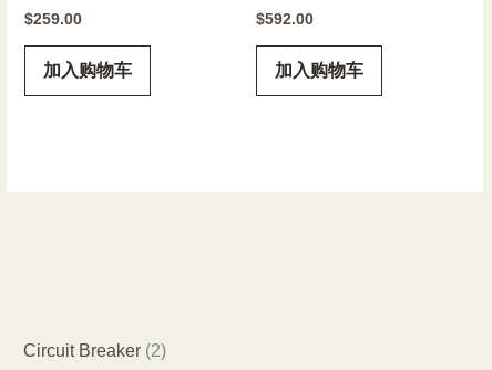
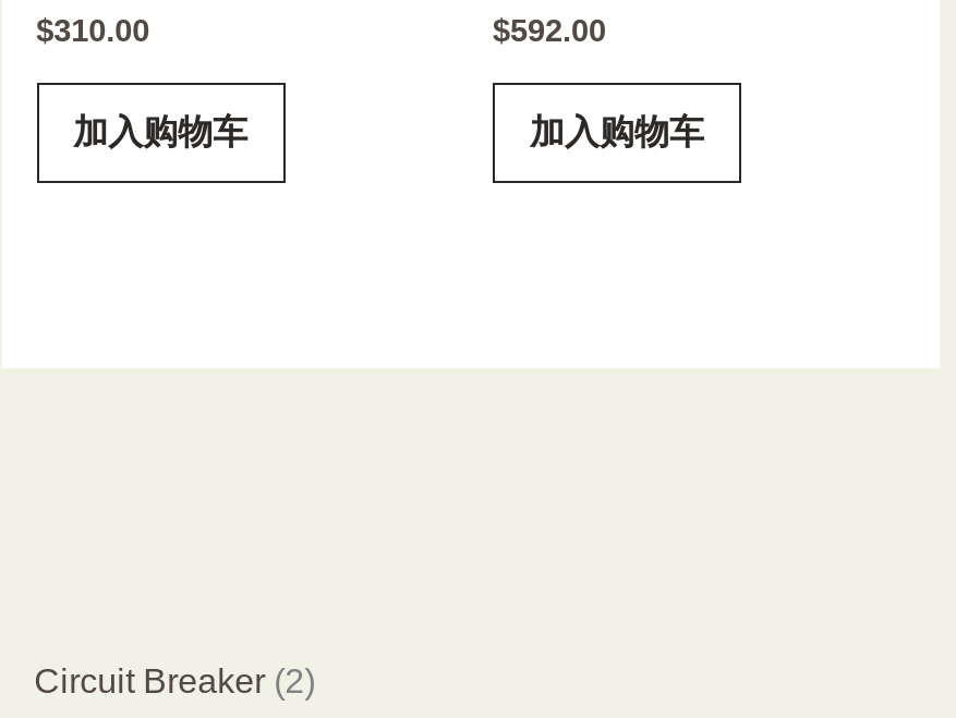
- $259.00
+ $310.00
